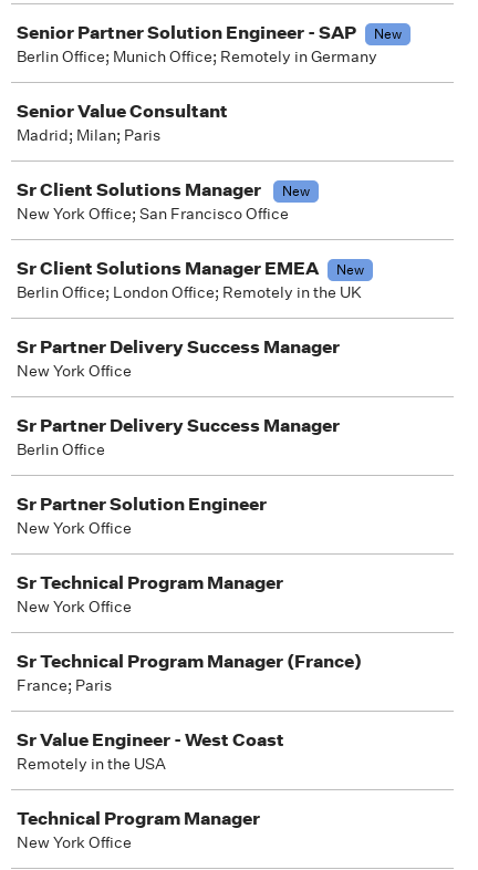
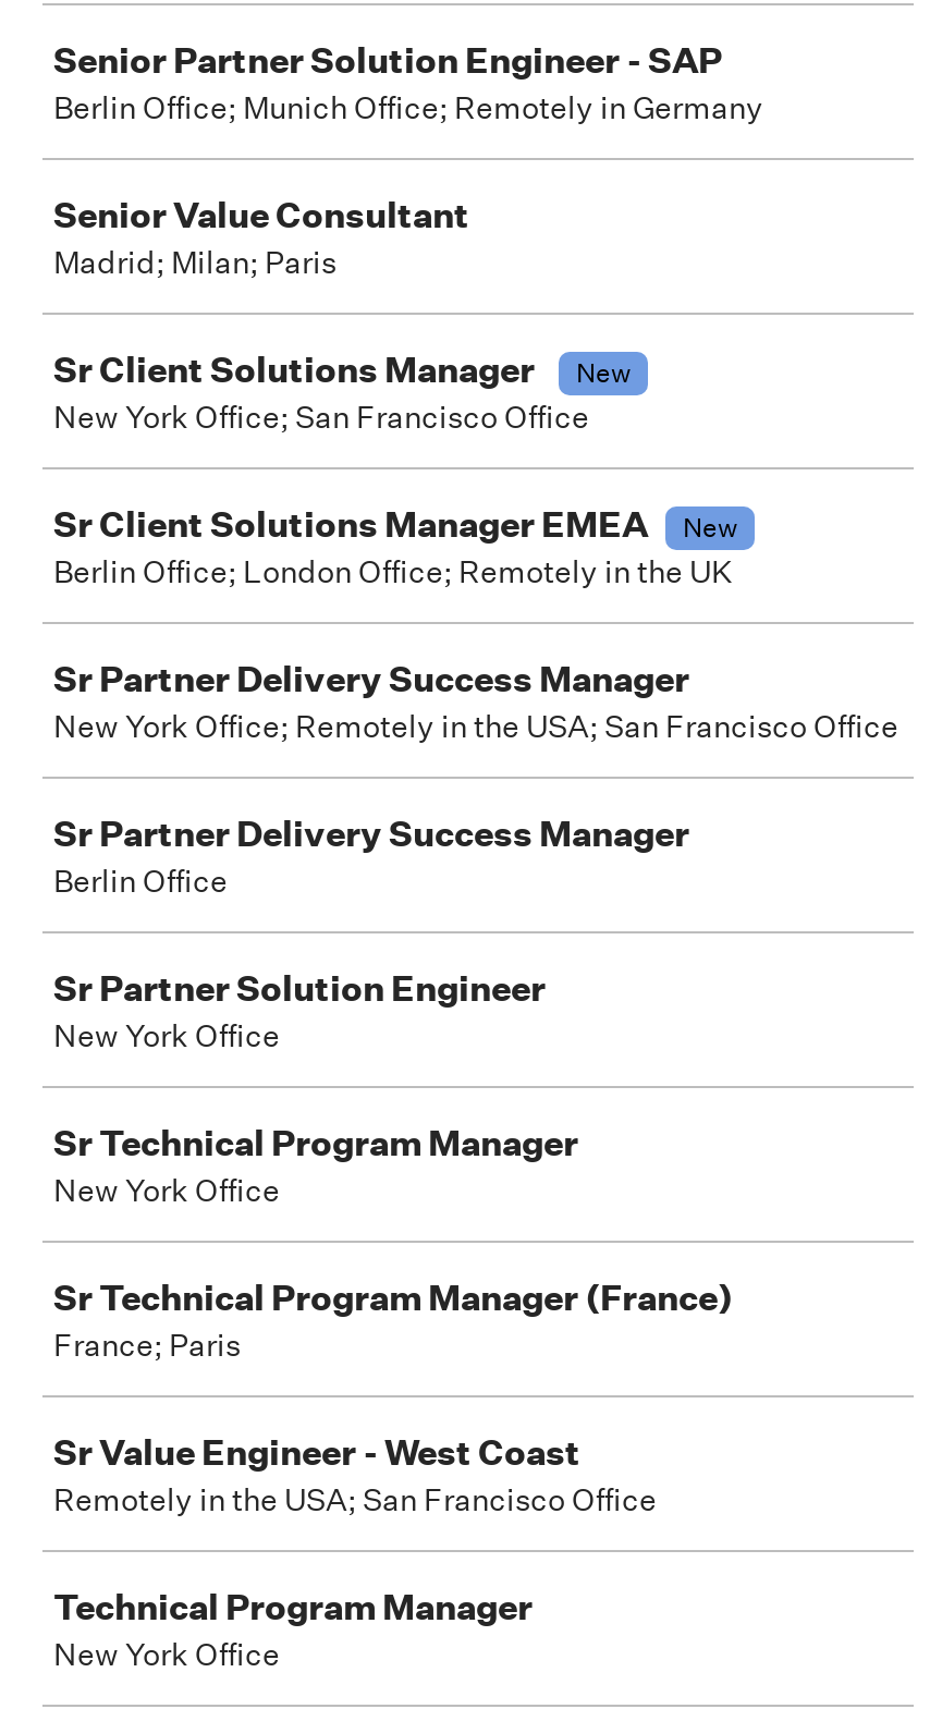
- New

- New York Office
+ New York Office; Remotely in the USA; San Francisco Office

- Remotely in the USA
+ Remotely in the USA; San Francisco Office
